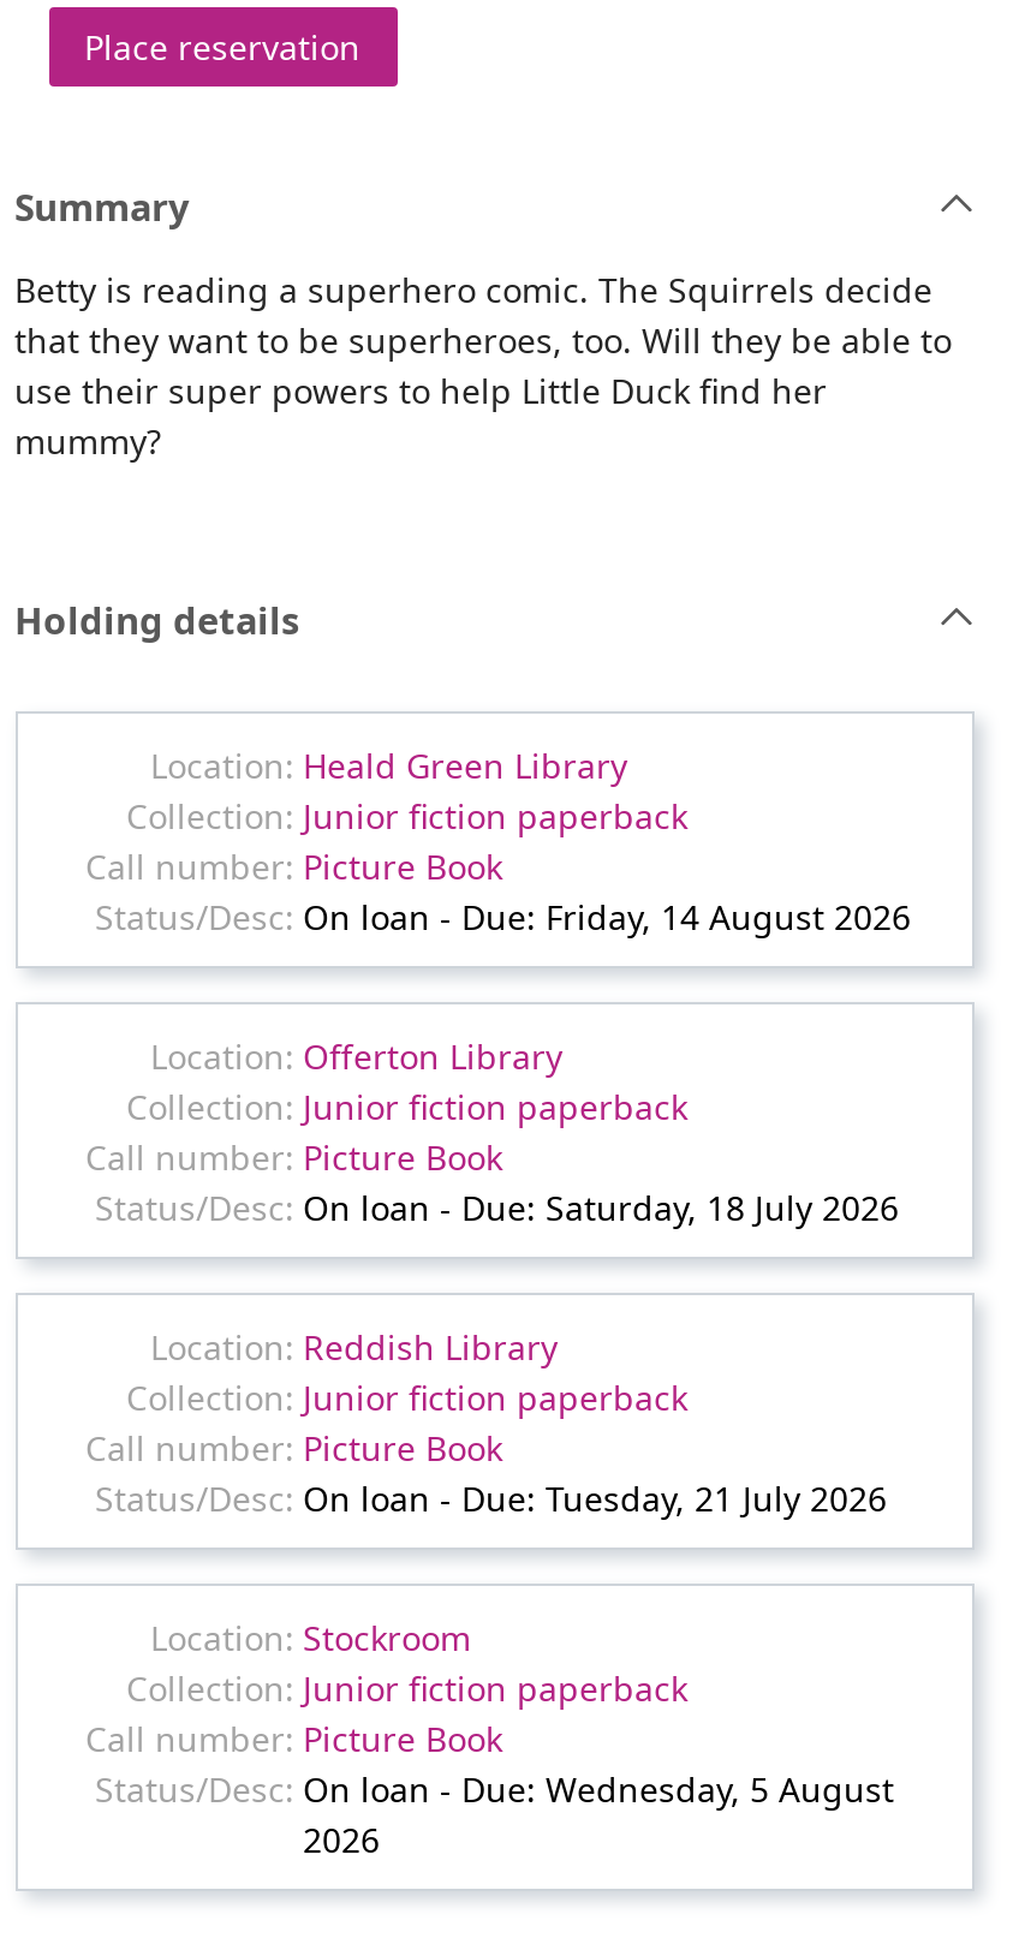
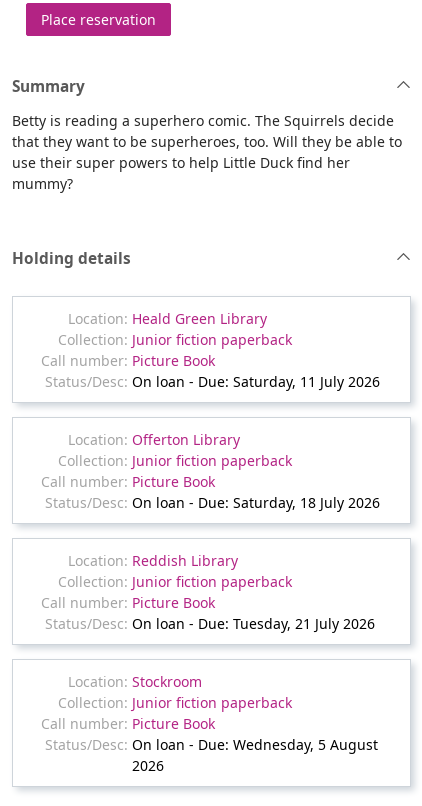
- On loan - Due: Friday, 14 August 2026
+ On loan - Due: Saturday, 11 July 2026
